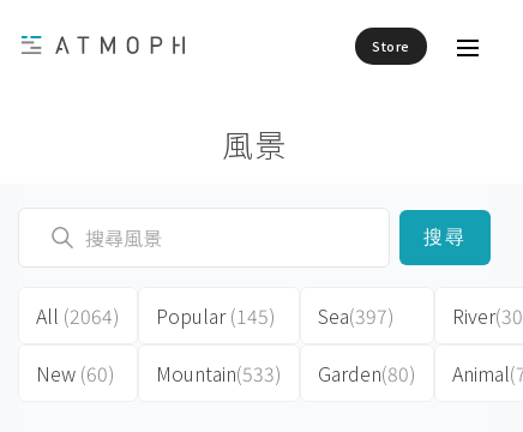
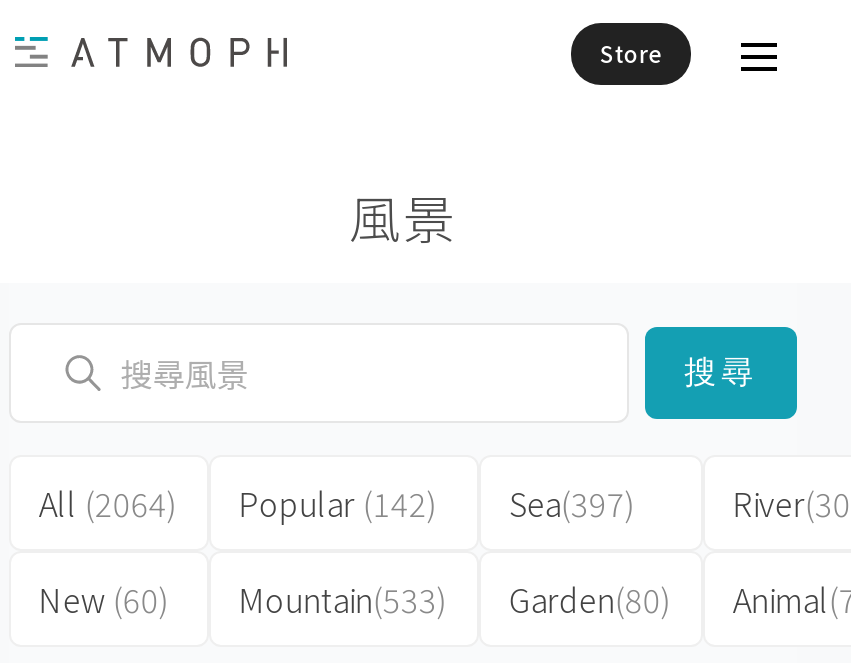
- Popular (145)
+ Popular (142)
